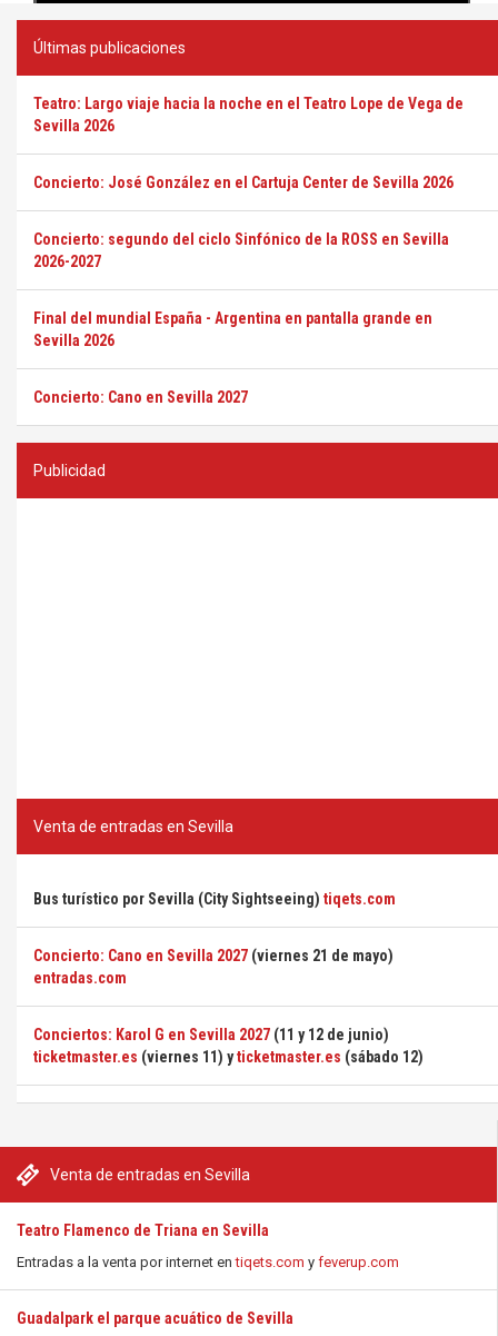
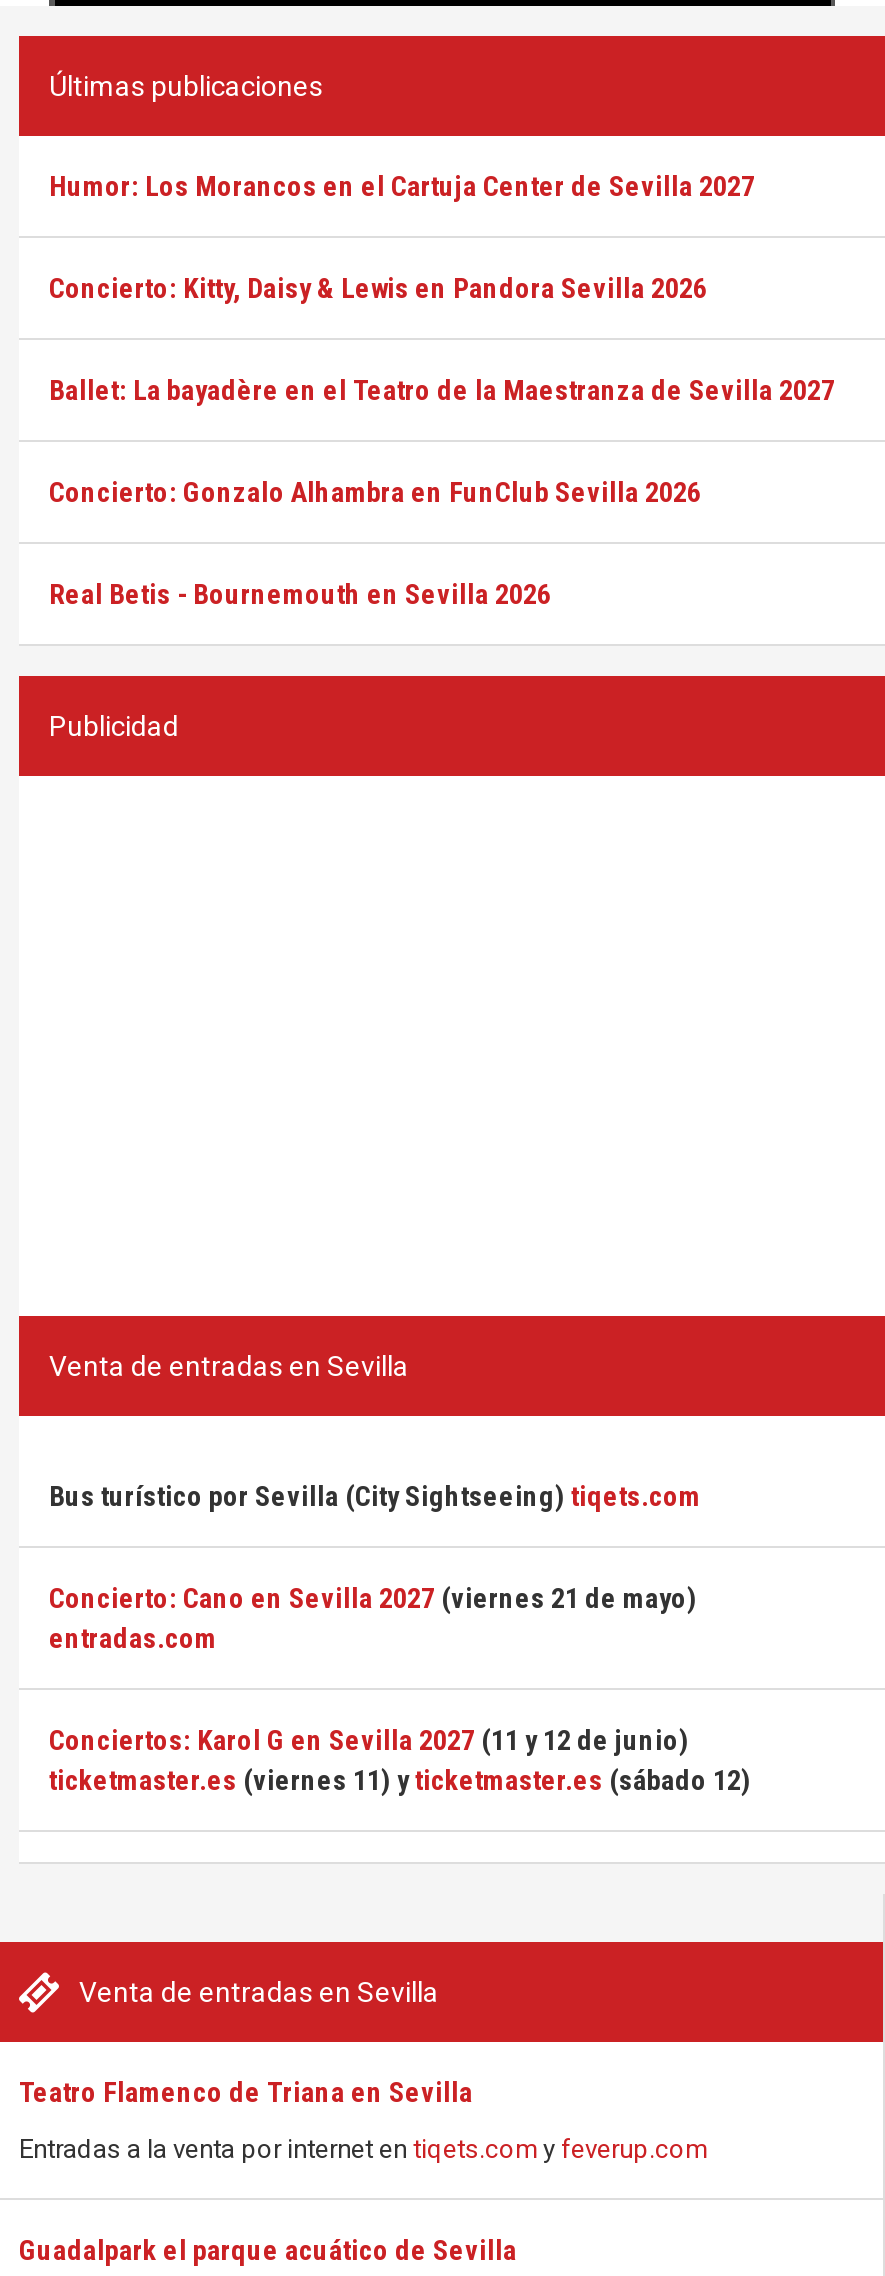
- Teatro: Largo viaje hacia la noche en el Teatro Lope de Vega de
- Sevilla 2026
+ Humor: Los Morancos en el Cartuja Center de Sevilla 2027

- Concierto: José González en el Cartuja Center de Sevilla 2026
+ Concierto: Kitty, Daisy & Lewis en Pandora Sevilla 2026

- Concierto: segundo del ciclo Sinfónico de la ROSS en Sevilla
- 2026-2027
+ Ballet: La bayadère en el Teatro de la Maestranza de Sevilla 2027

- Final del mundial España - Argentina en pantalla grande en
- Sevilla 2026
+ Concierto: Gonzalo Alhambra en FunClub Sevilla 2026

- Concierto: Cano en Sevilla 2027
+ Real Betis - Bournemouth en Sevilla 2026
